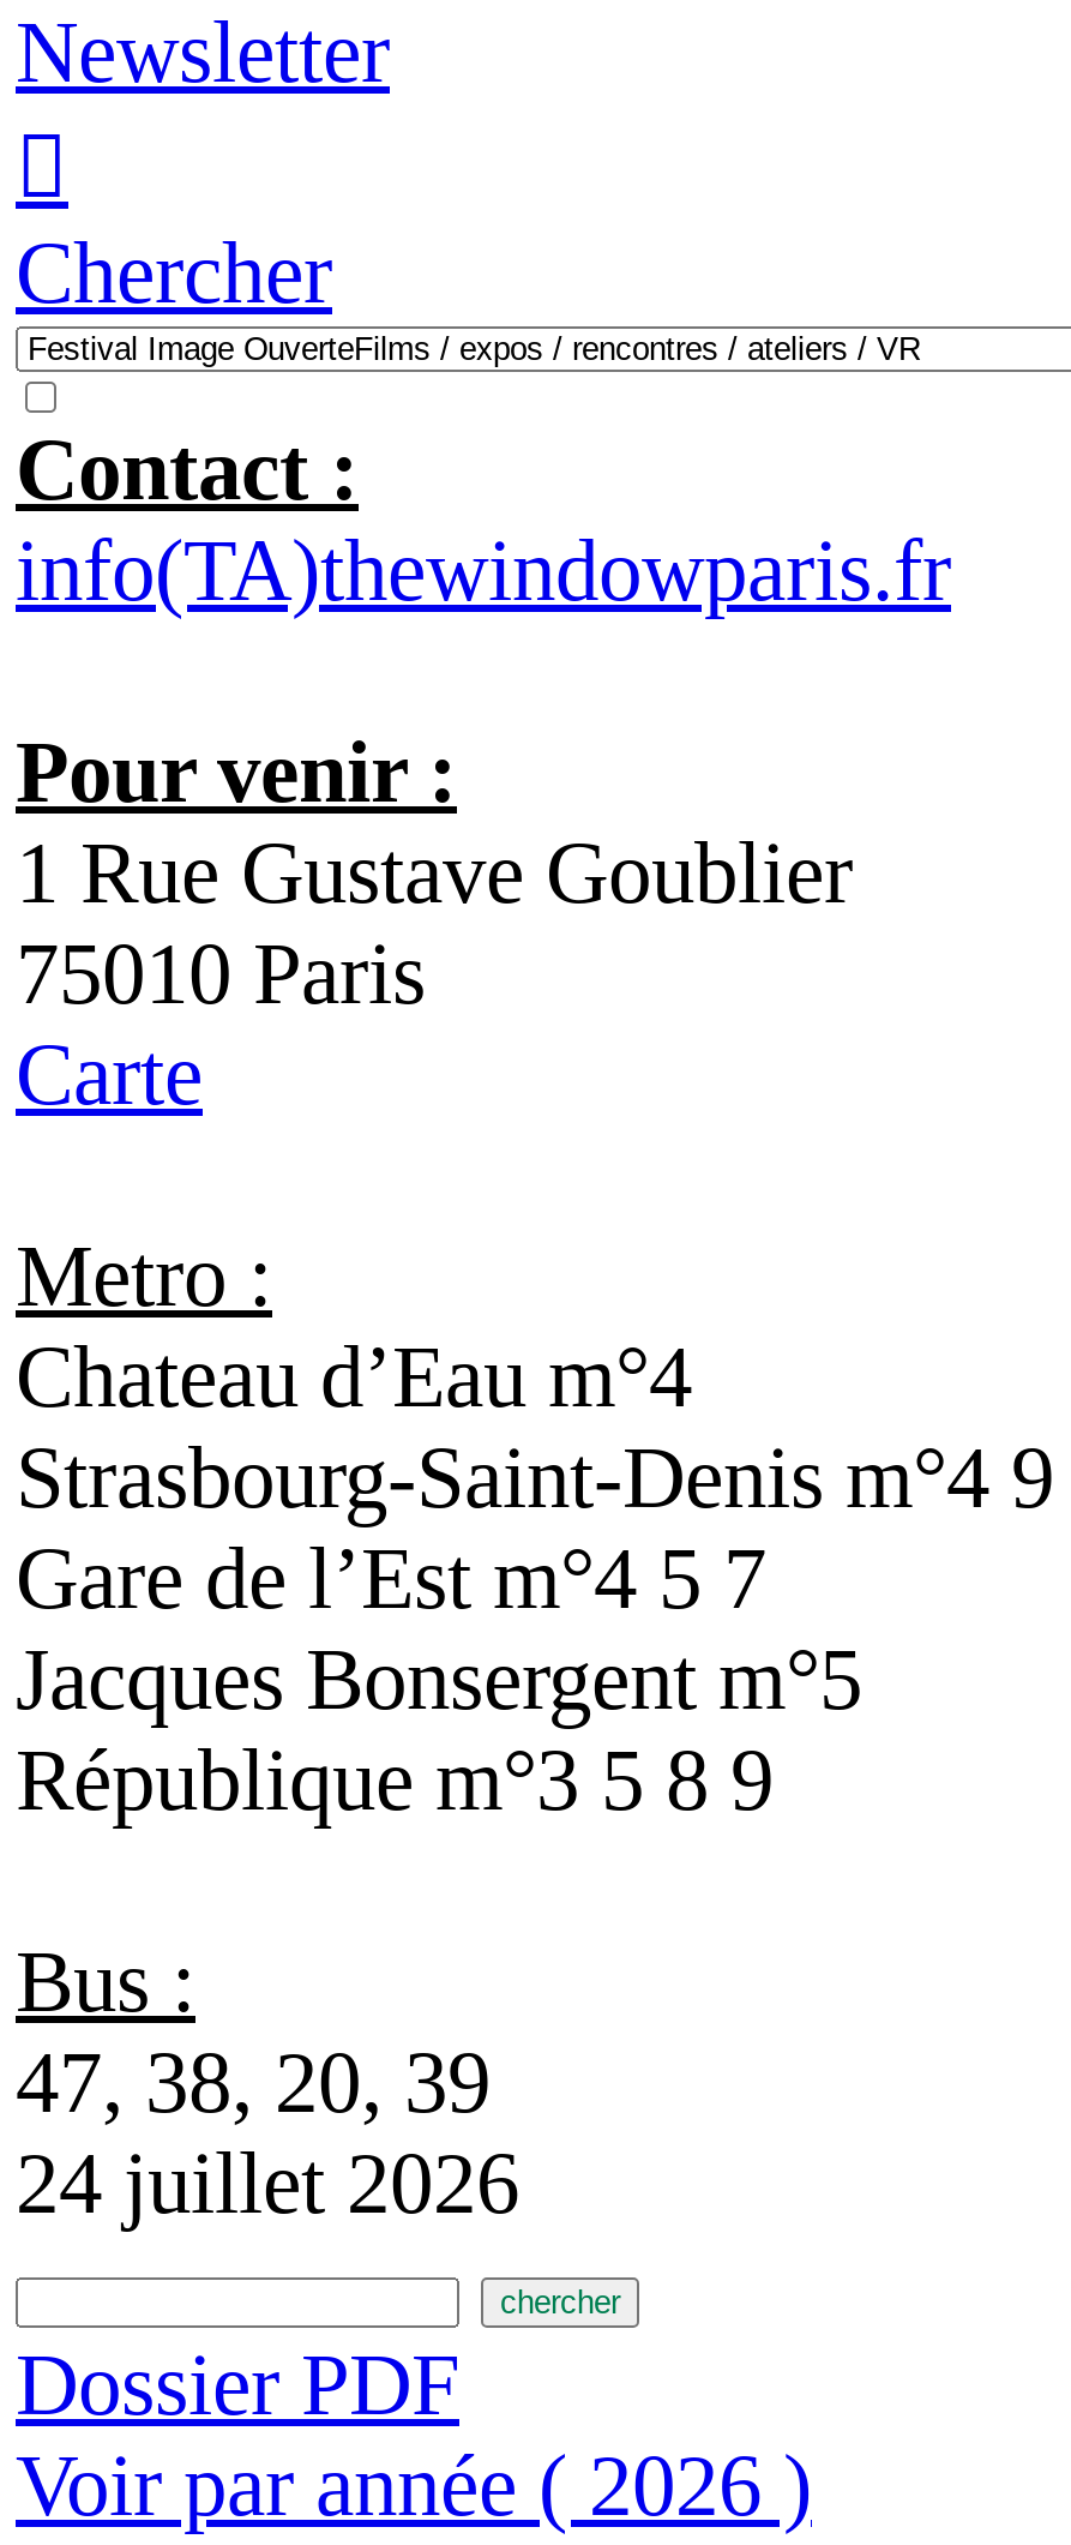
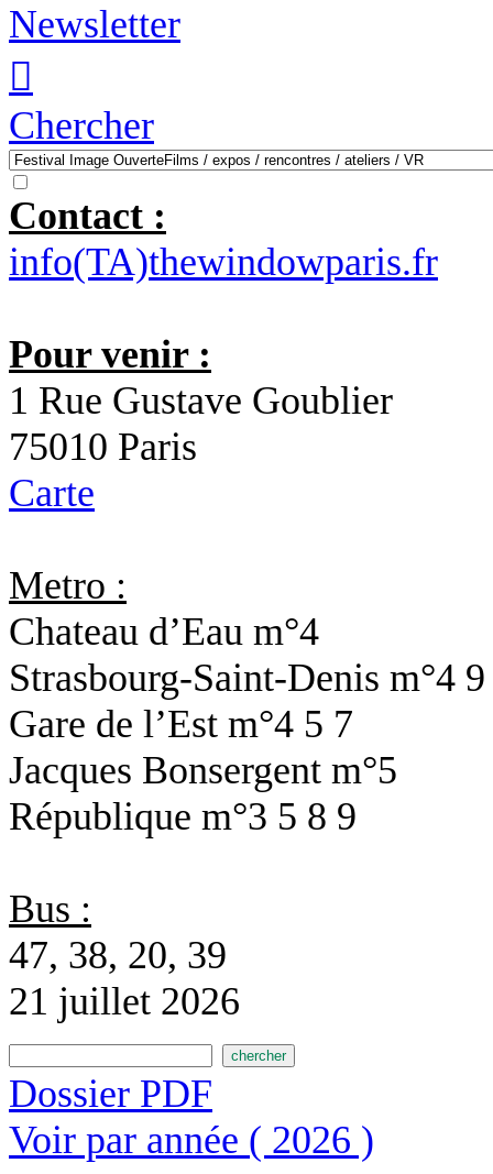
- 24 juillet 2026
+ 21 juillet 2026
